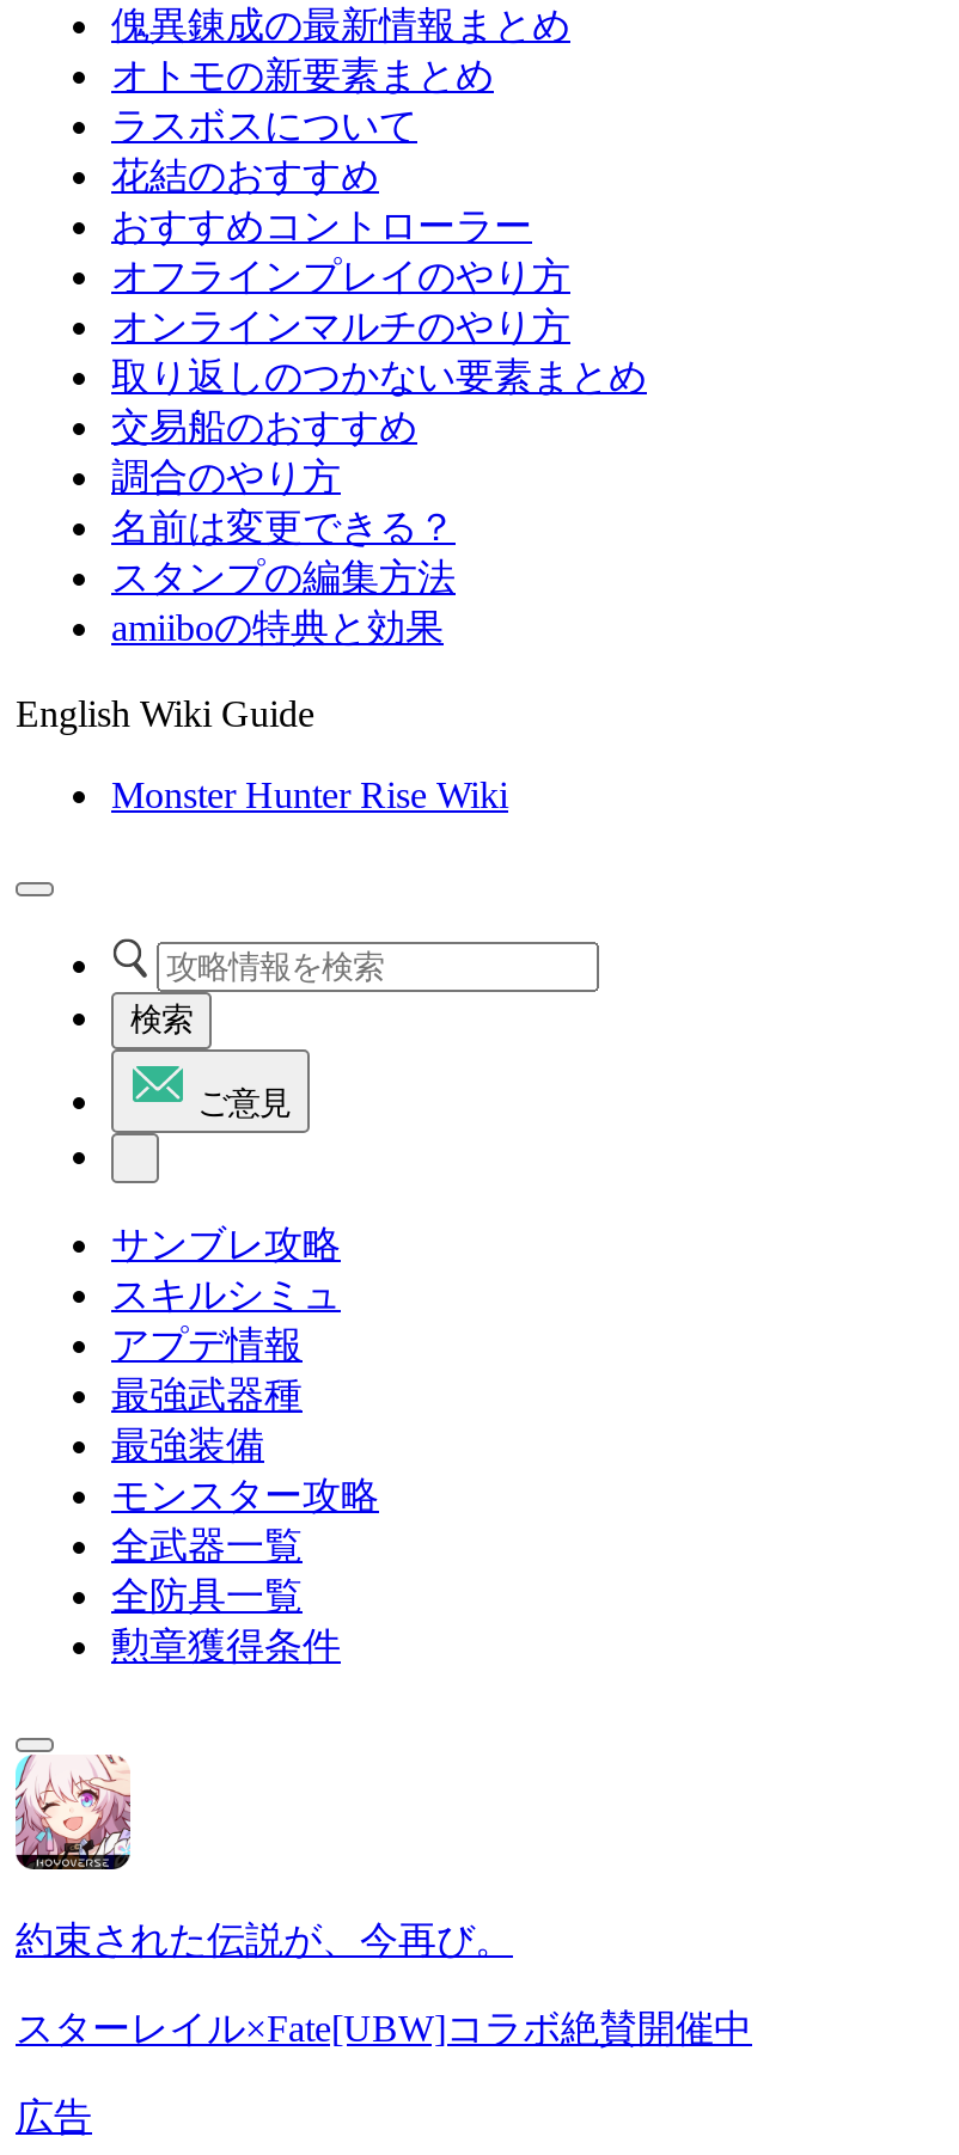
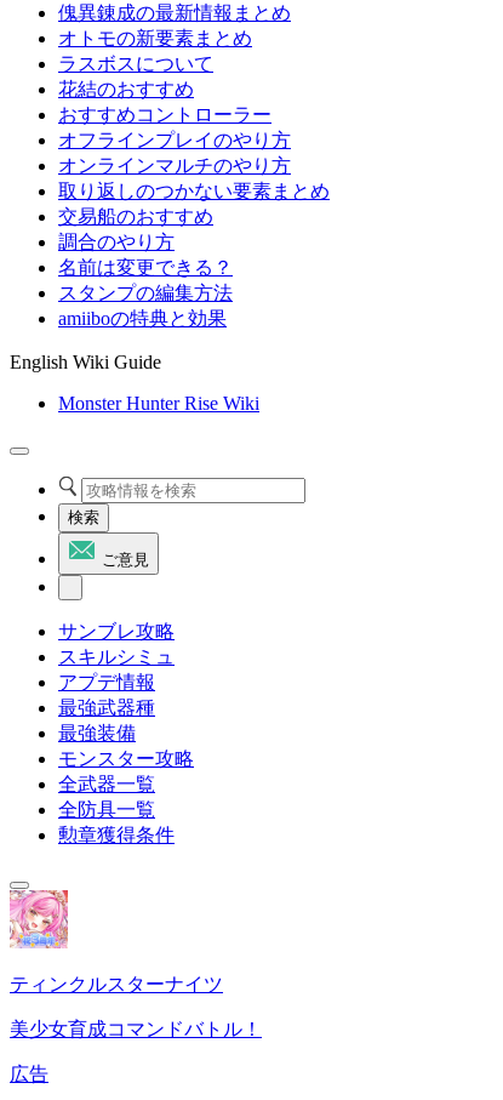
- [image]
- 約束された伝説が、今再び。
+ [image]
+ ティンクルスターナイツ

- スターレイル×Fate[UBW]コラボ絶賛開催中
+ 美少女育成コマンドバトル！
